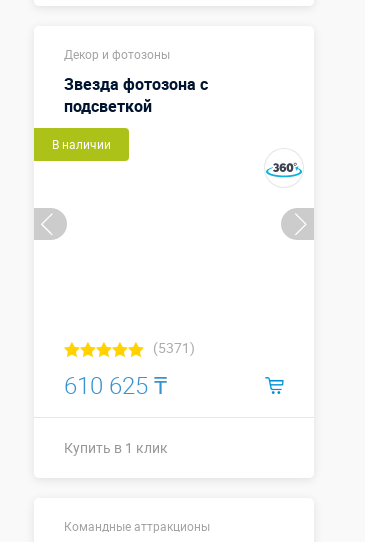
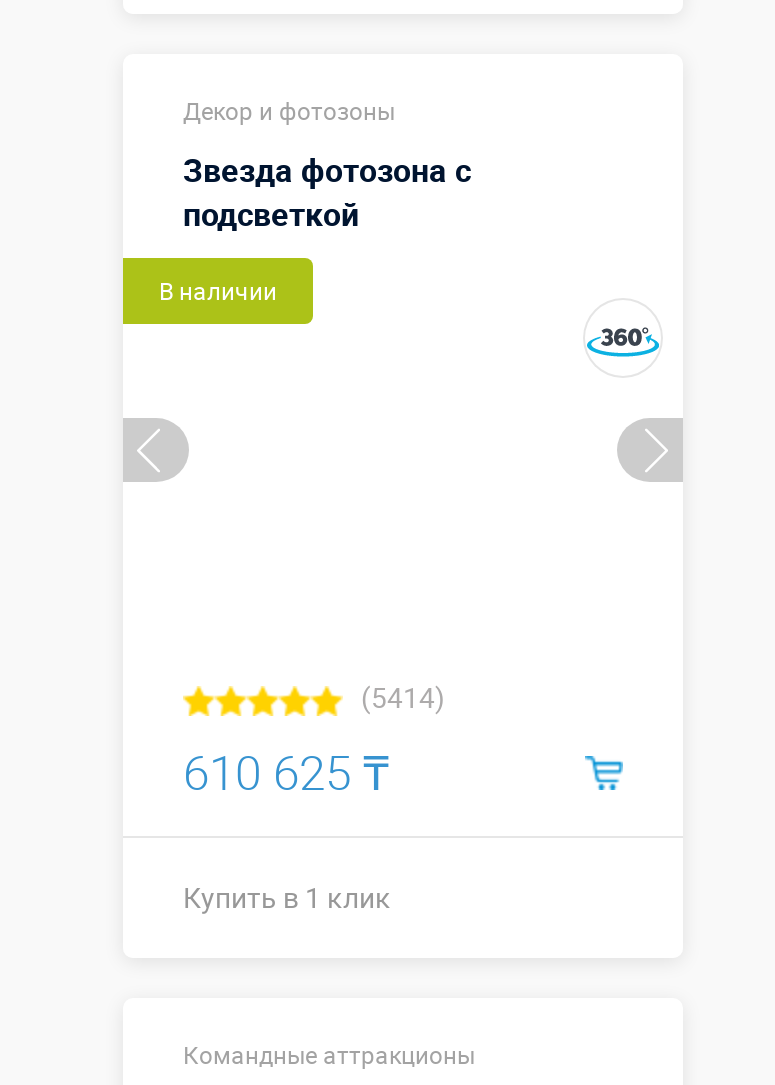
- (5371)
+ (5414)
